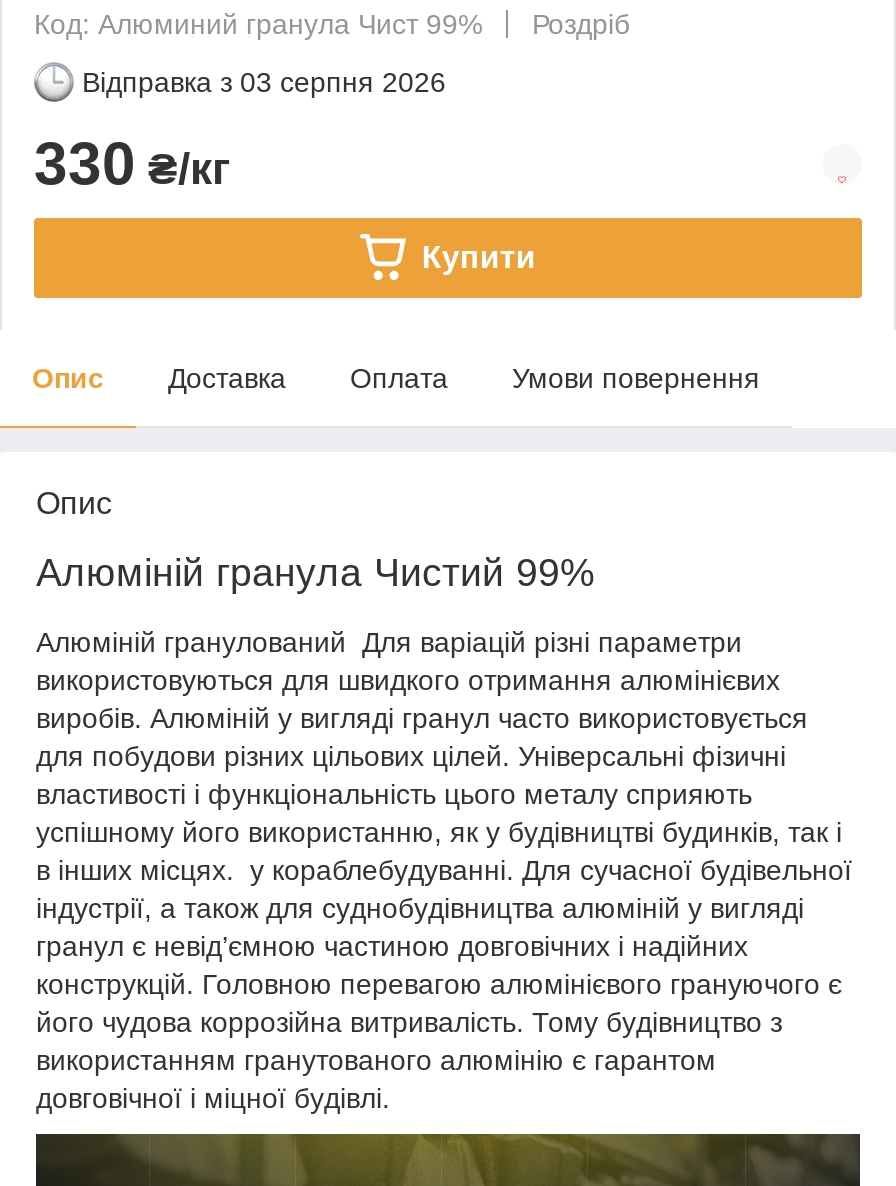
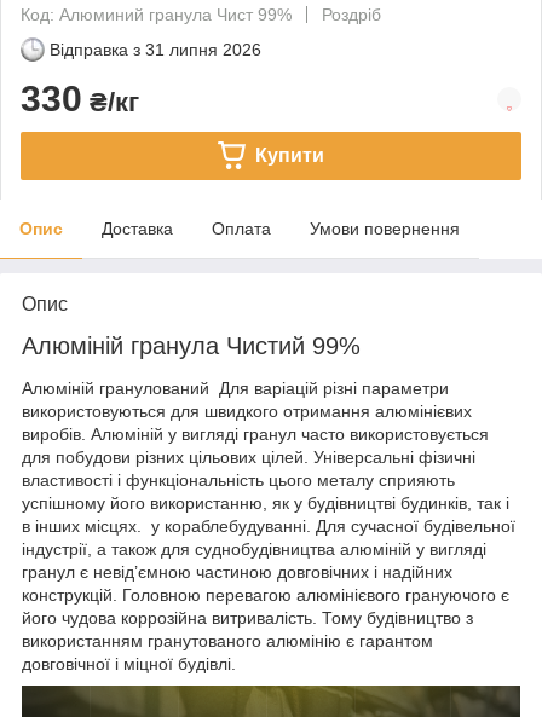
- Відправка з 03 серпня 2026
+ Відправка з 31 липня 2026
